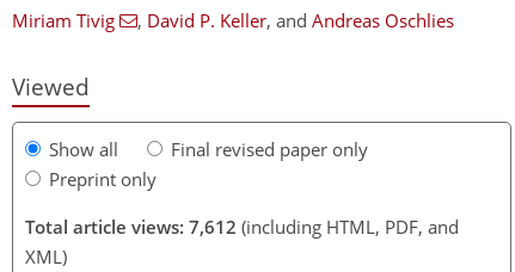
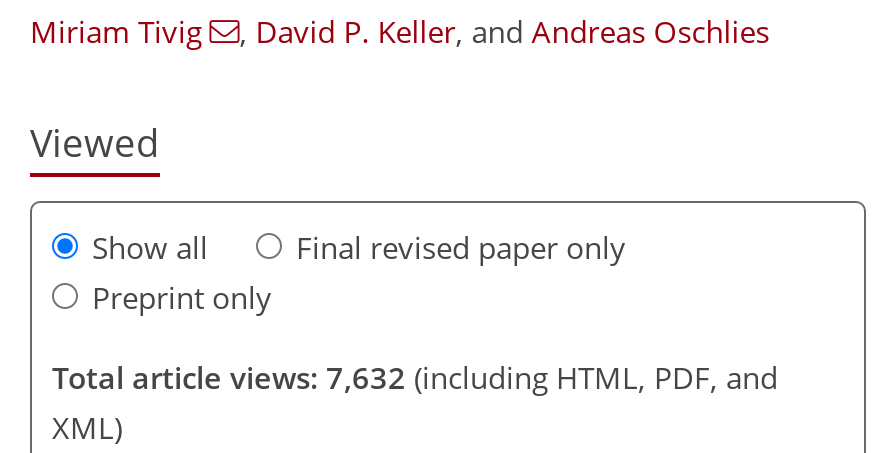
- Total article views: 7,612 (including HTML, PDF, and
+ Total article views: 7,632 (including HTML, PDF, and
